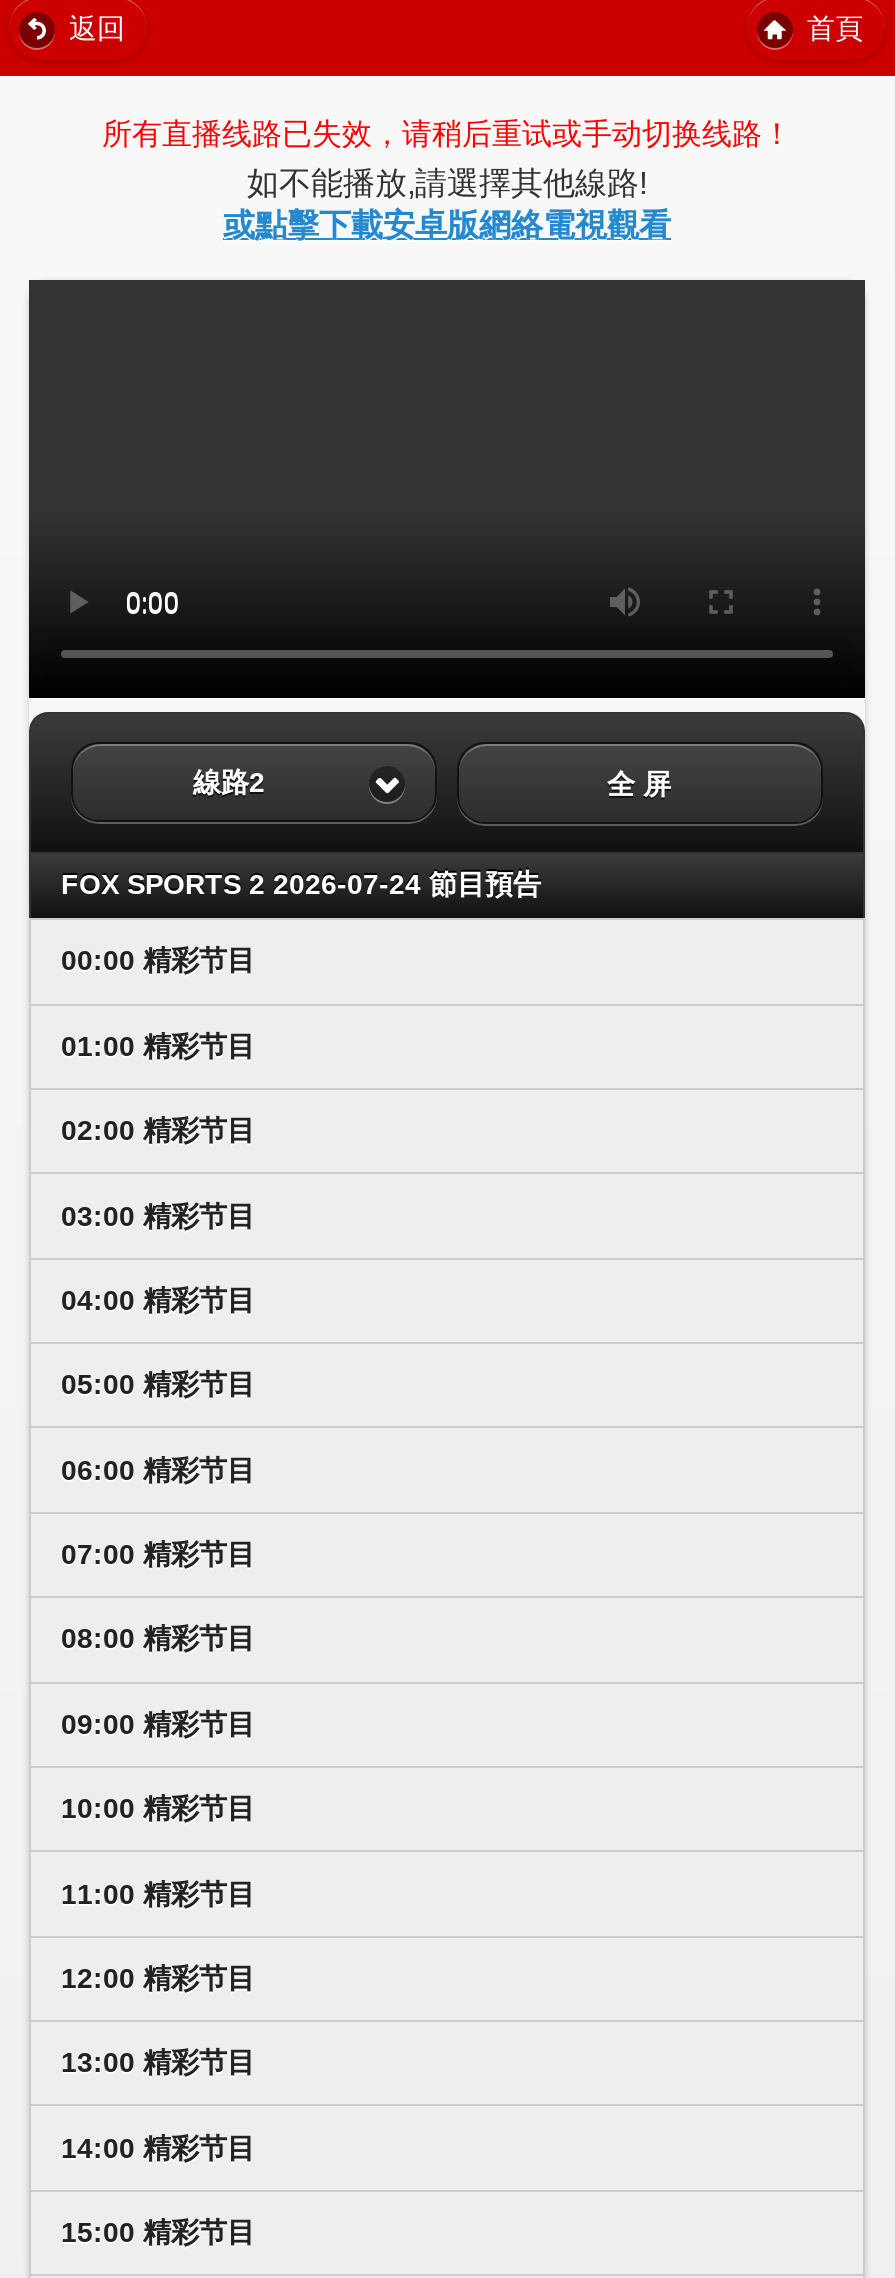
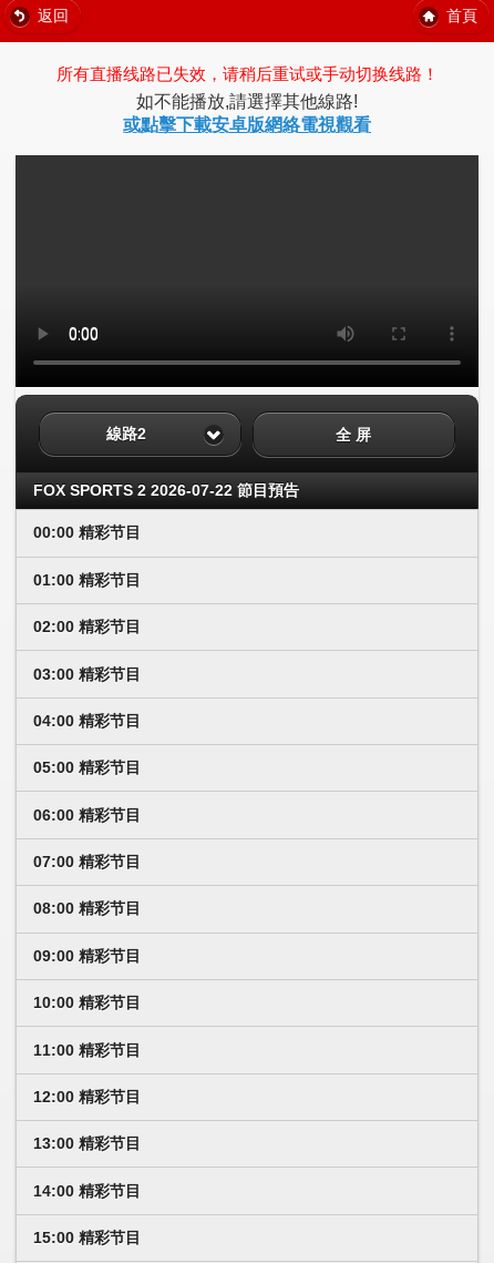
- FOX SPORTS 2 2026-07-24 節目預告
+ FOX SPORTS 2 2026-07-22 節目預告
